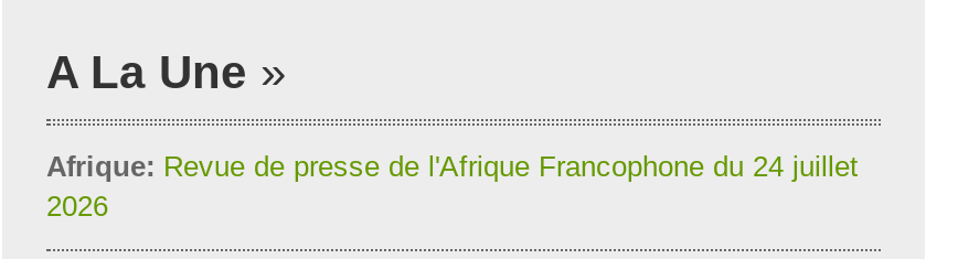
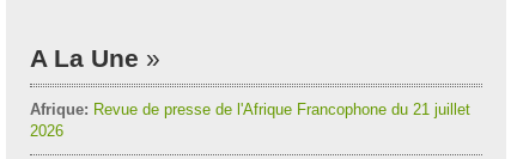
- Afrique: Revue de presse de l'Afrique Francophone du 24 juillet
+ Afrique: Revue de presse de l'Afrique Francophone du 21 juillet
